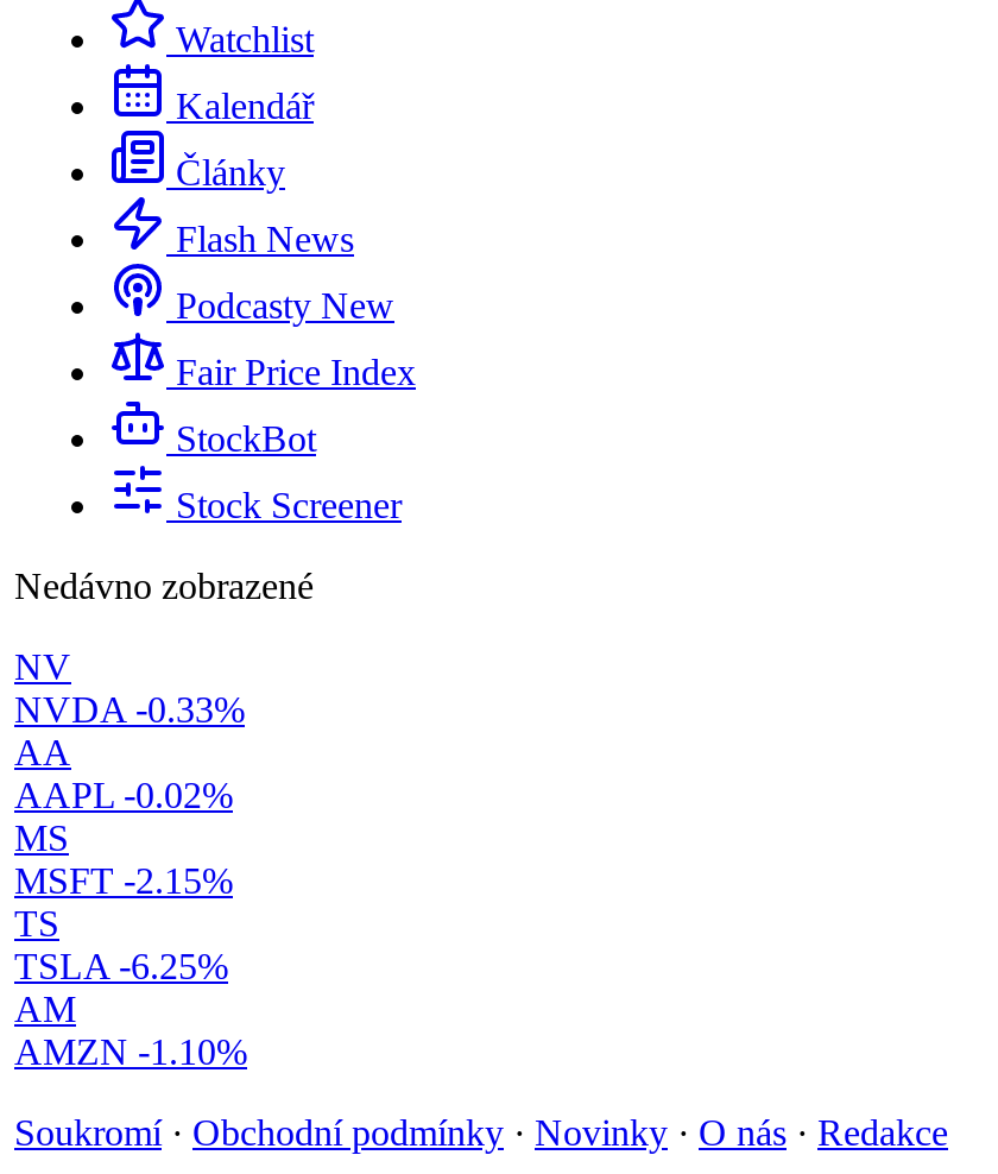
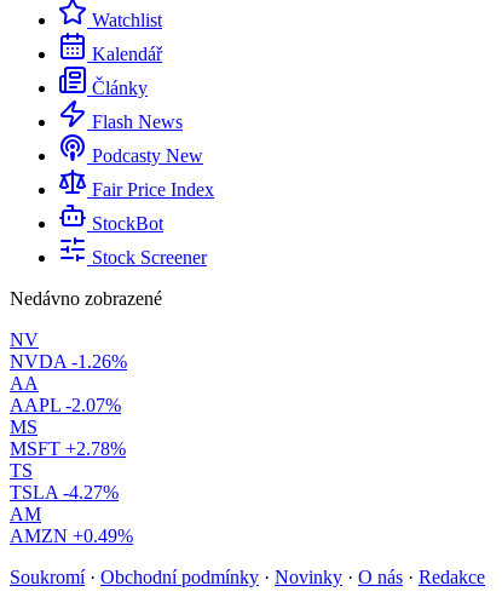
- NVDA -0.33%
+ NVDA -1.26%

- AAPL -0.02%
+ AAPL -2.07%

- MSFT -2.15%
+ MSFT +2.78%

- TSLA -6.25%
+ TSLA -4.27%

- AMZN -1.10%
+ AMZN +0.49%
